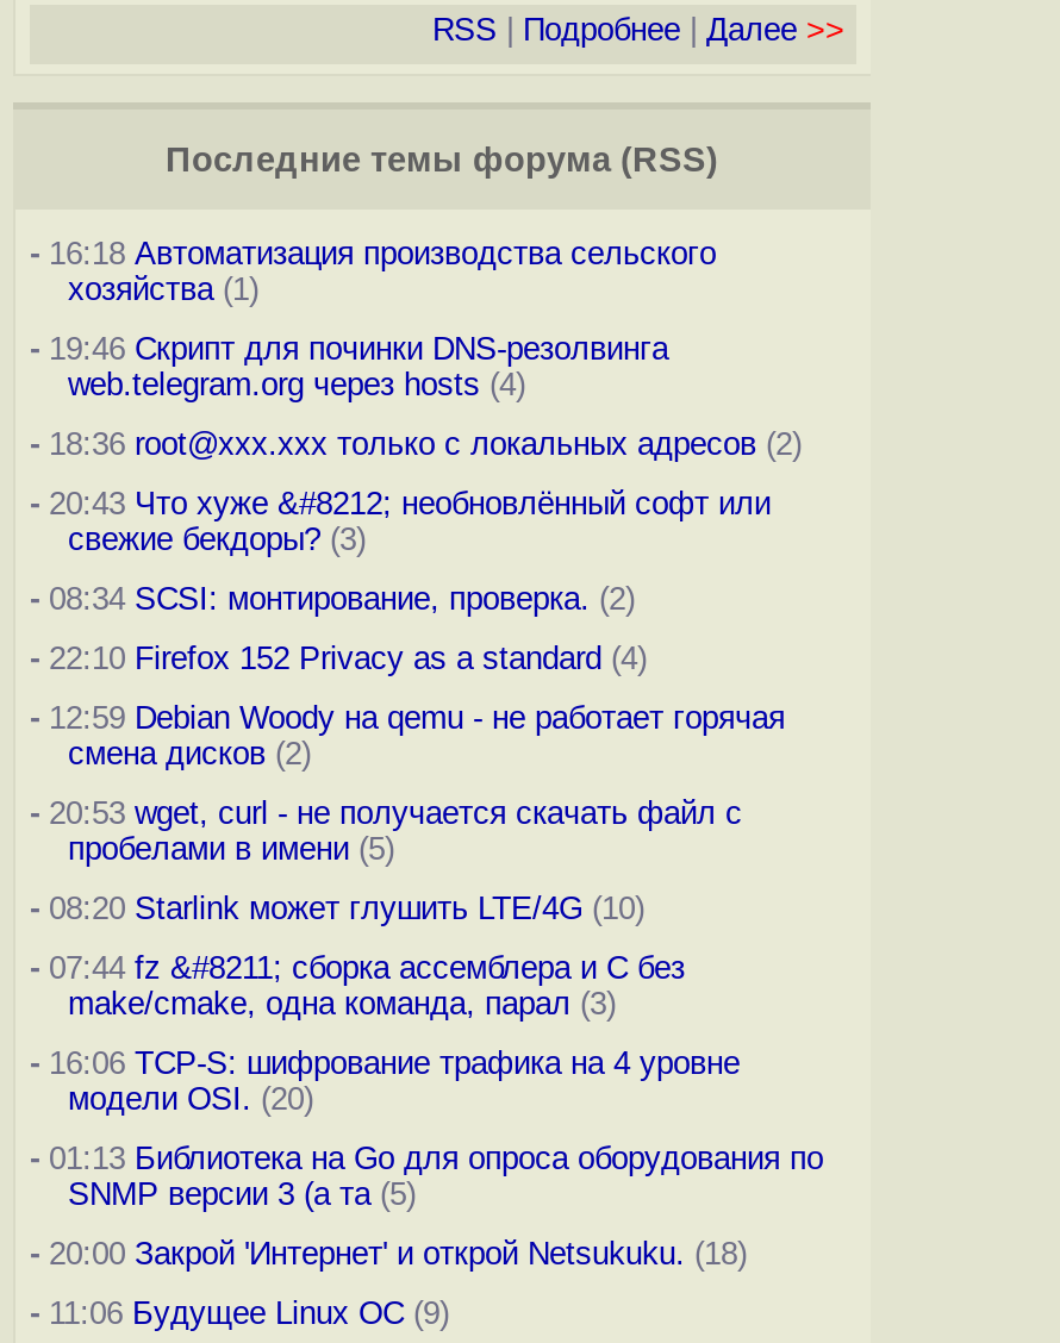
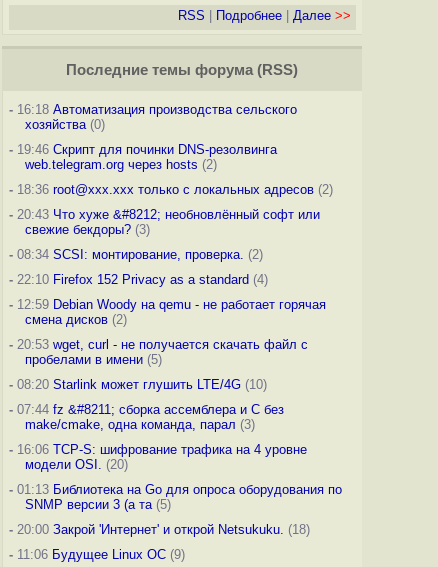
- хозяйства (1)
+ хозяйства (0)

- web.telegram.org через hosts (4)
+ web.telegram.org через hosts (2)
